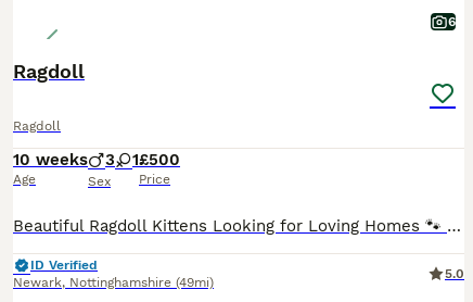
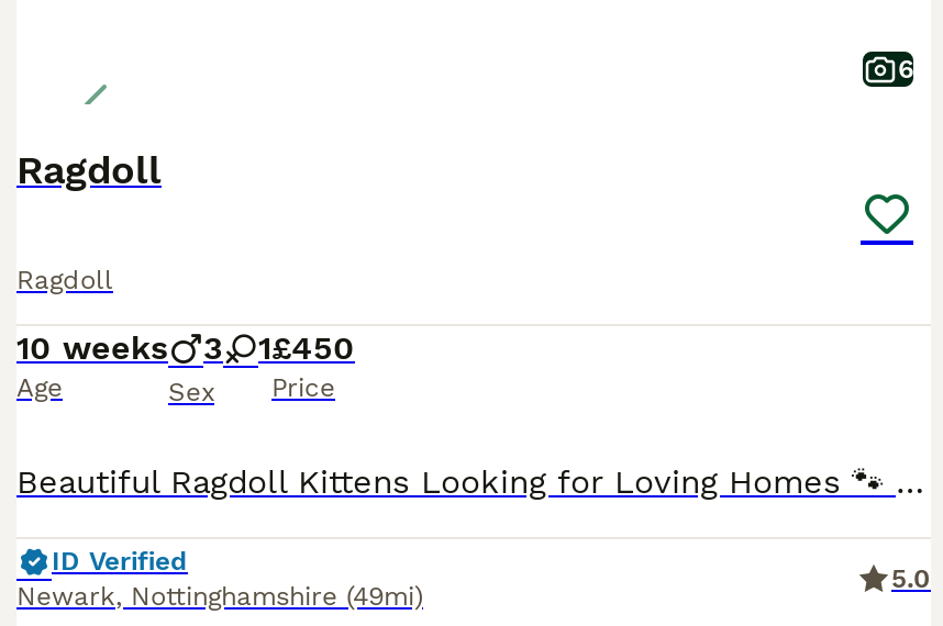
- 10 weeks 3 1 £500
+ 10 weeks 3 1 £450
